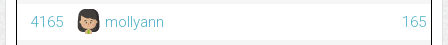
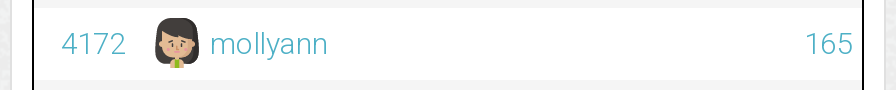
- 4165
+ 4172
